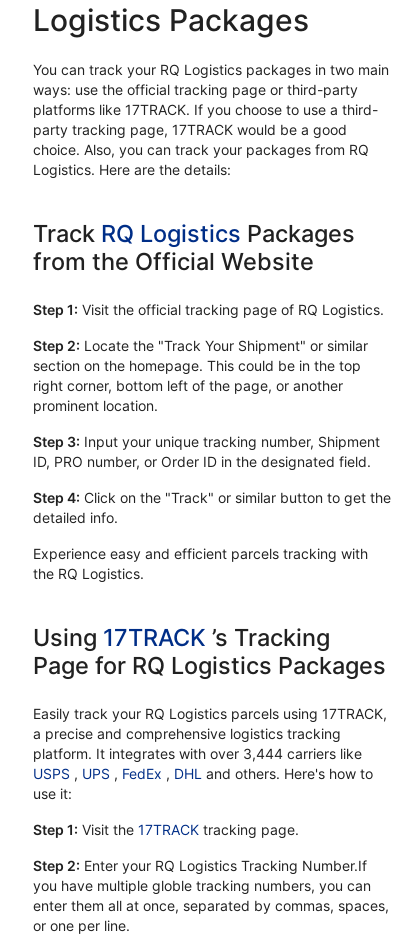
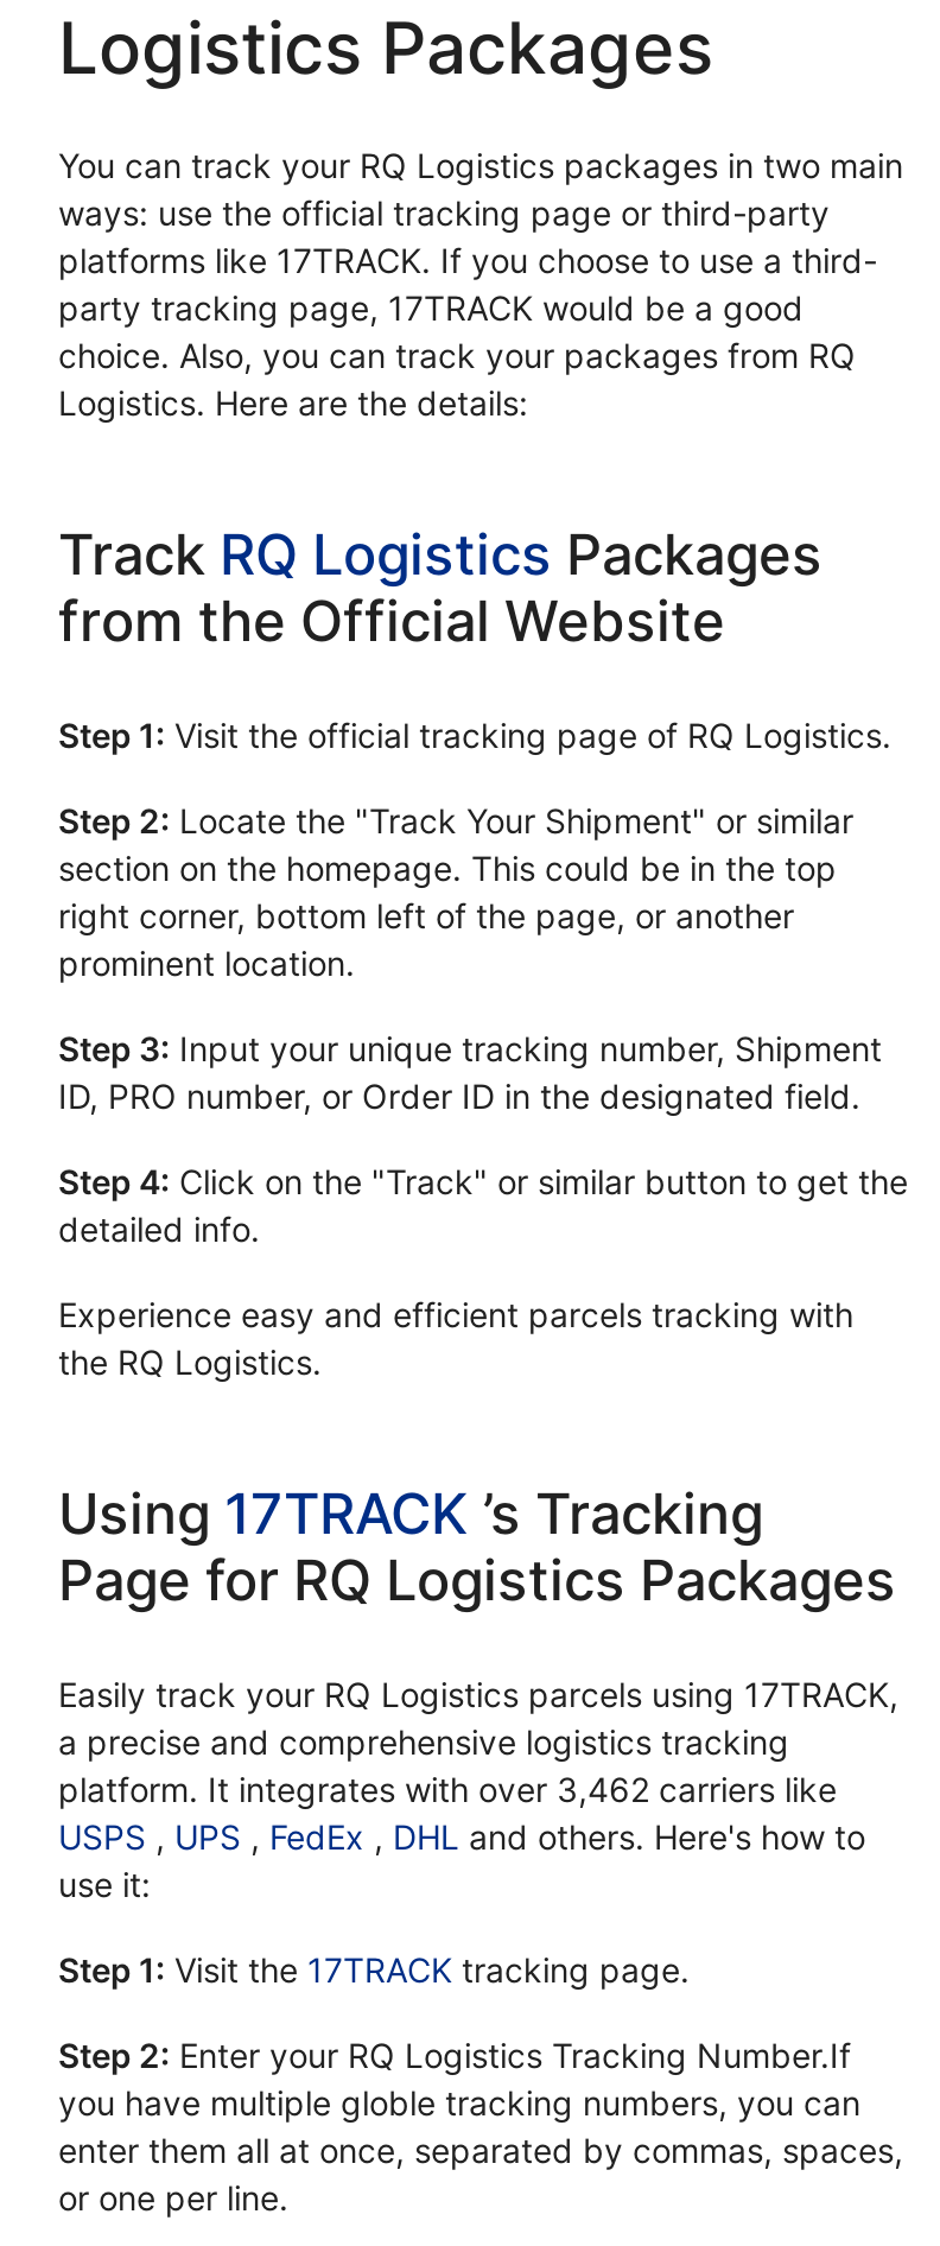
- platform. It integrates with over 3,444 carriers like
+ platform. It integrates with over 3,462 carriers like
